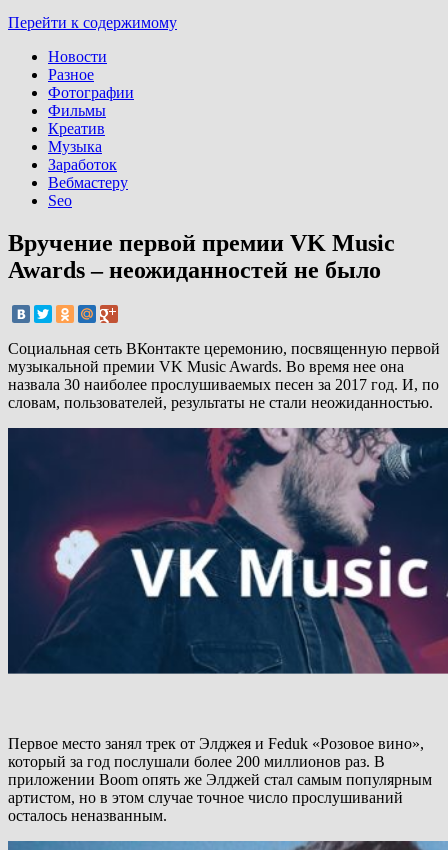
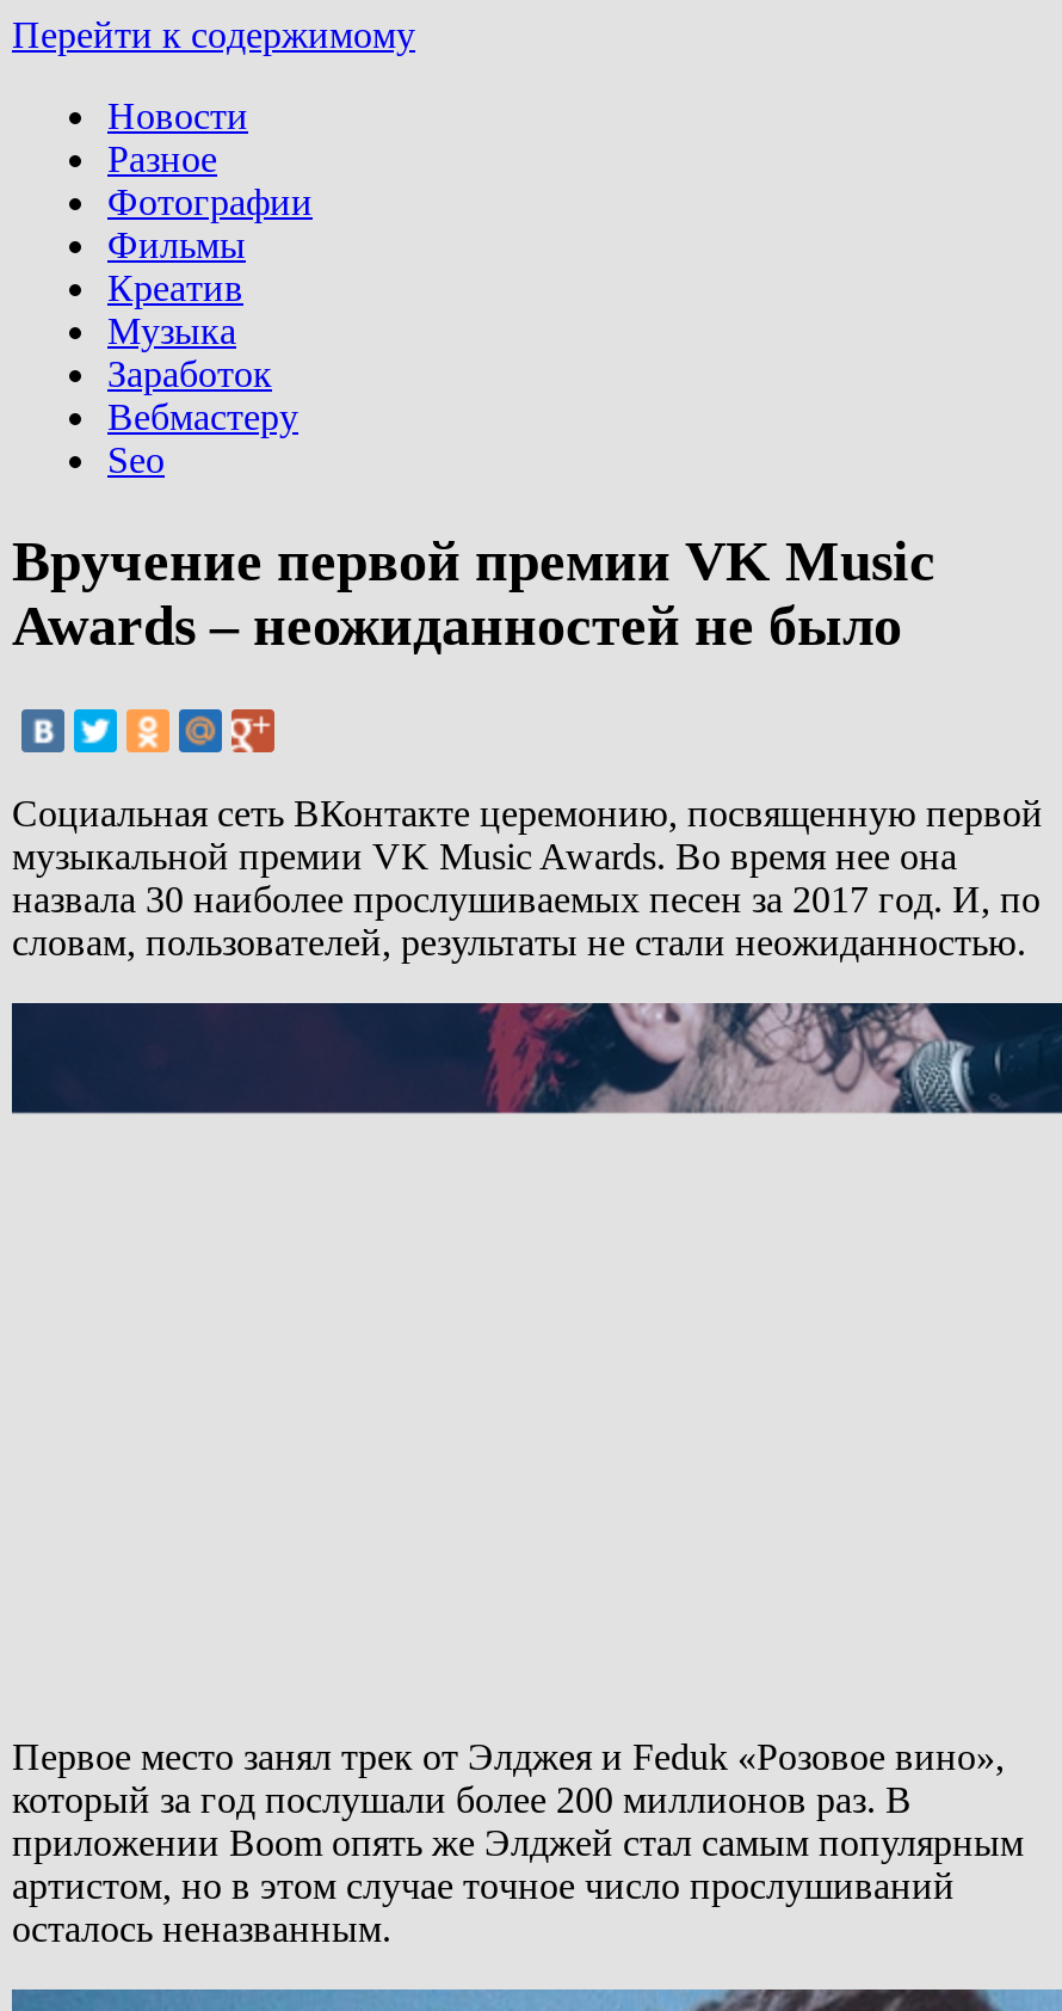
- [image]
